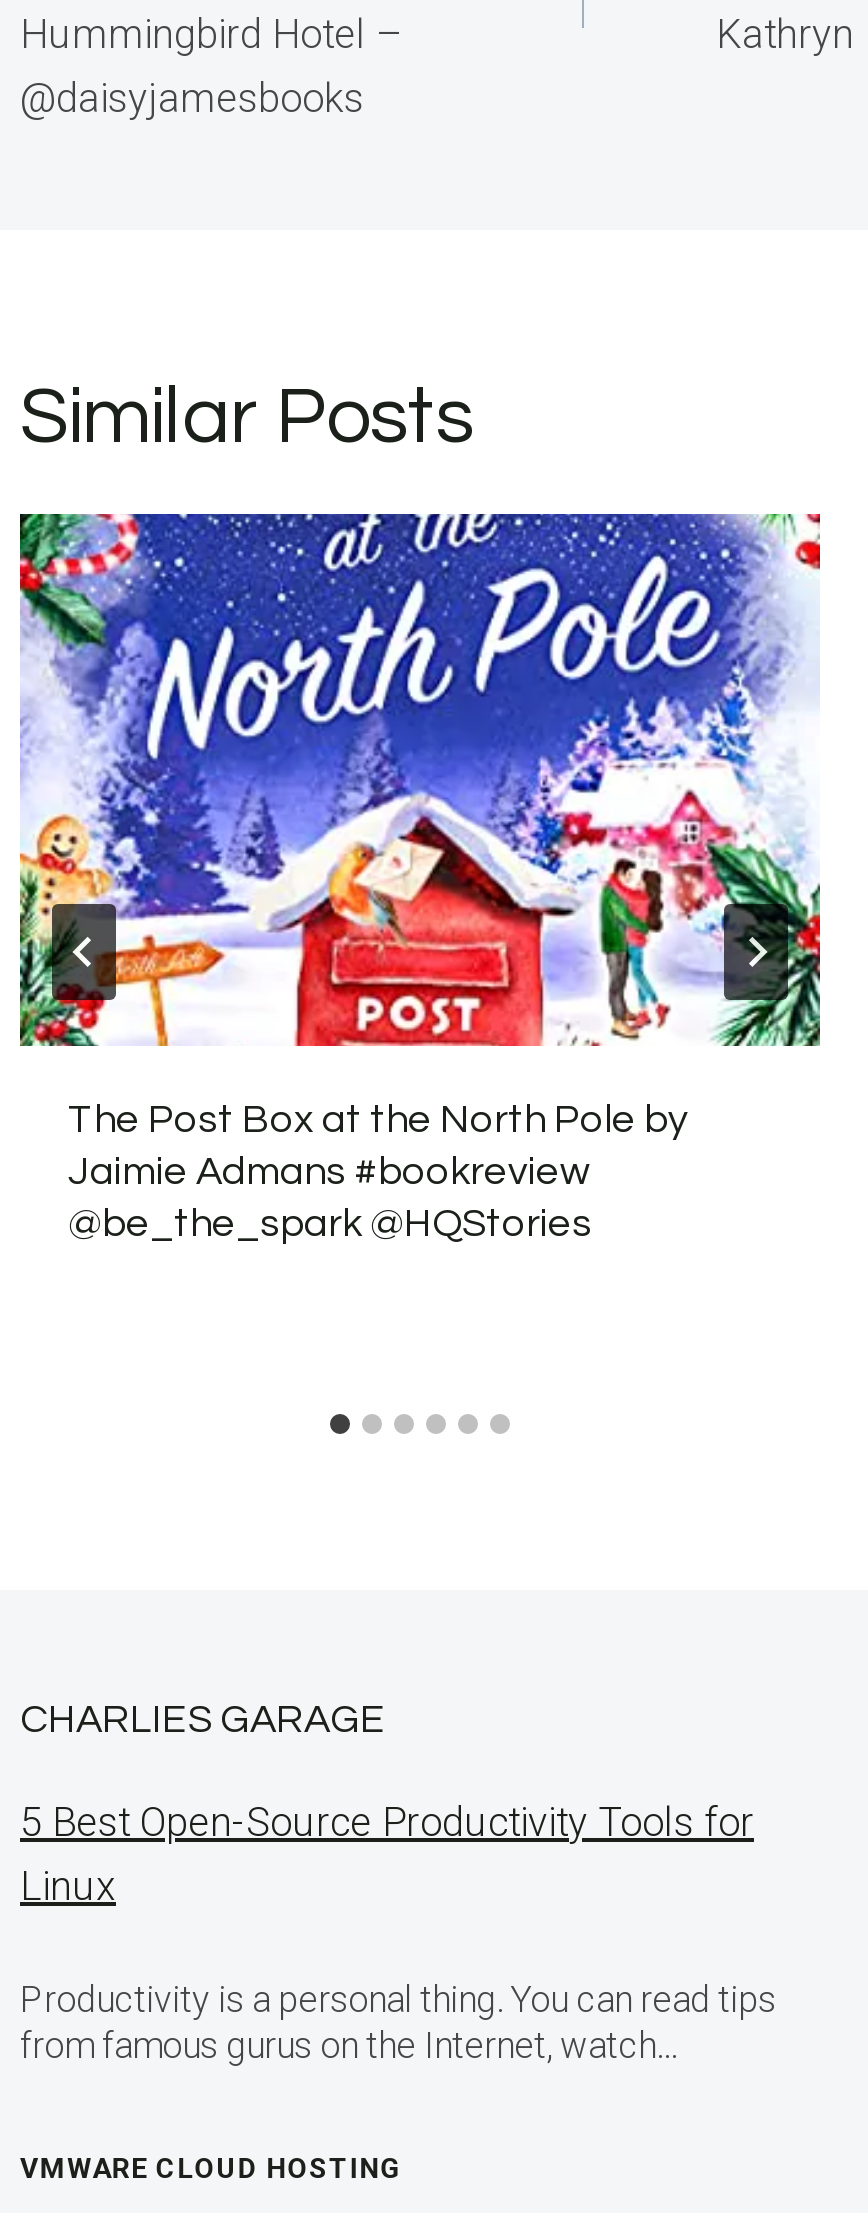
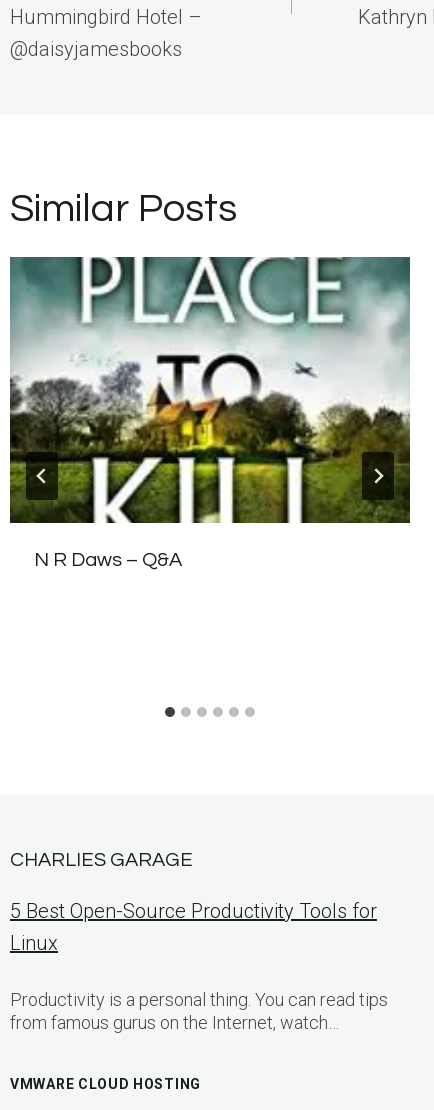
- [image]
- The Post Box at the North Pole by
- Jaimie Admans #bookreview
- @be_the_spark @HQStories
+ [image]
+ N R Daws – Q&A
